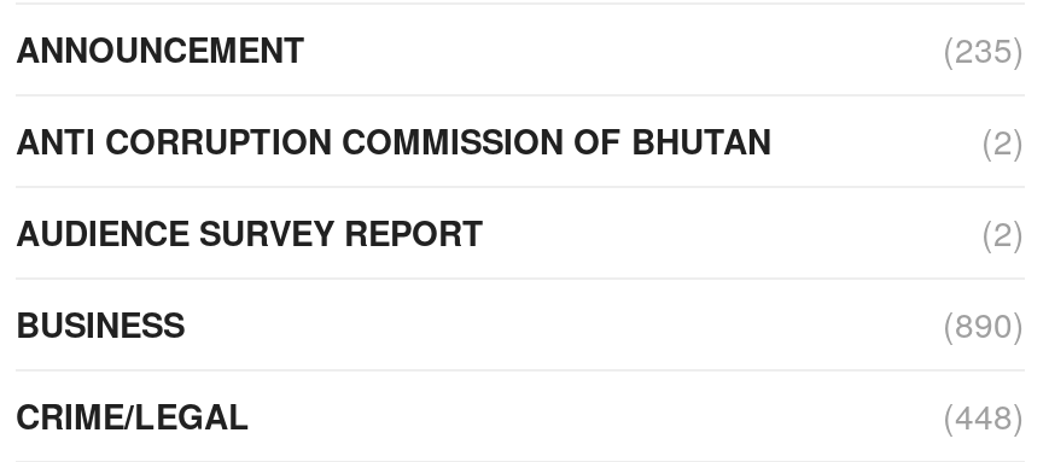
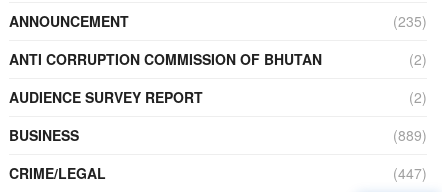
- (890)
+ (889)

- (448)
+ (447)
